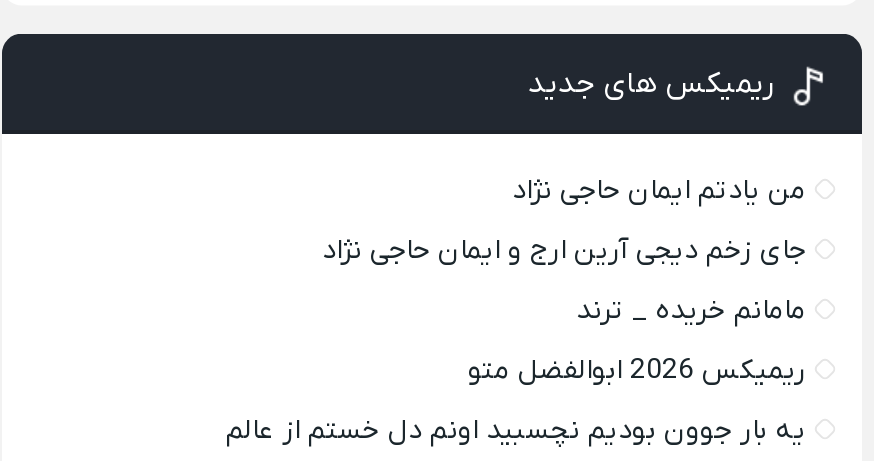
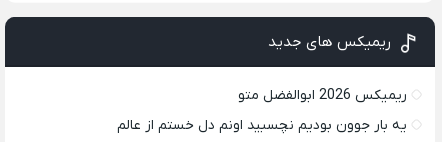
- من یادتم ایمان حاجی نژاد
- جای زخم دیجی آرین ارج و ایمان حاجی نژاد
- مامانم خریده _ ترند
